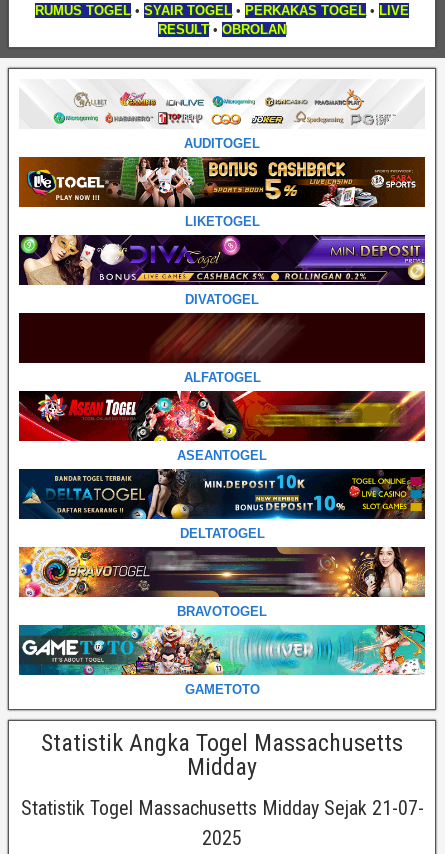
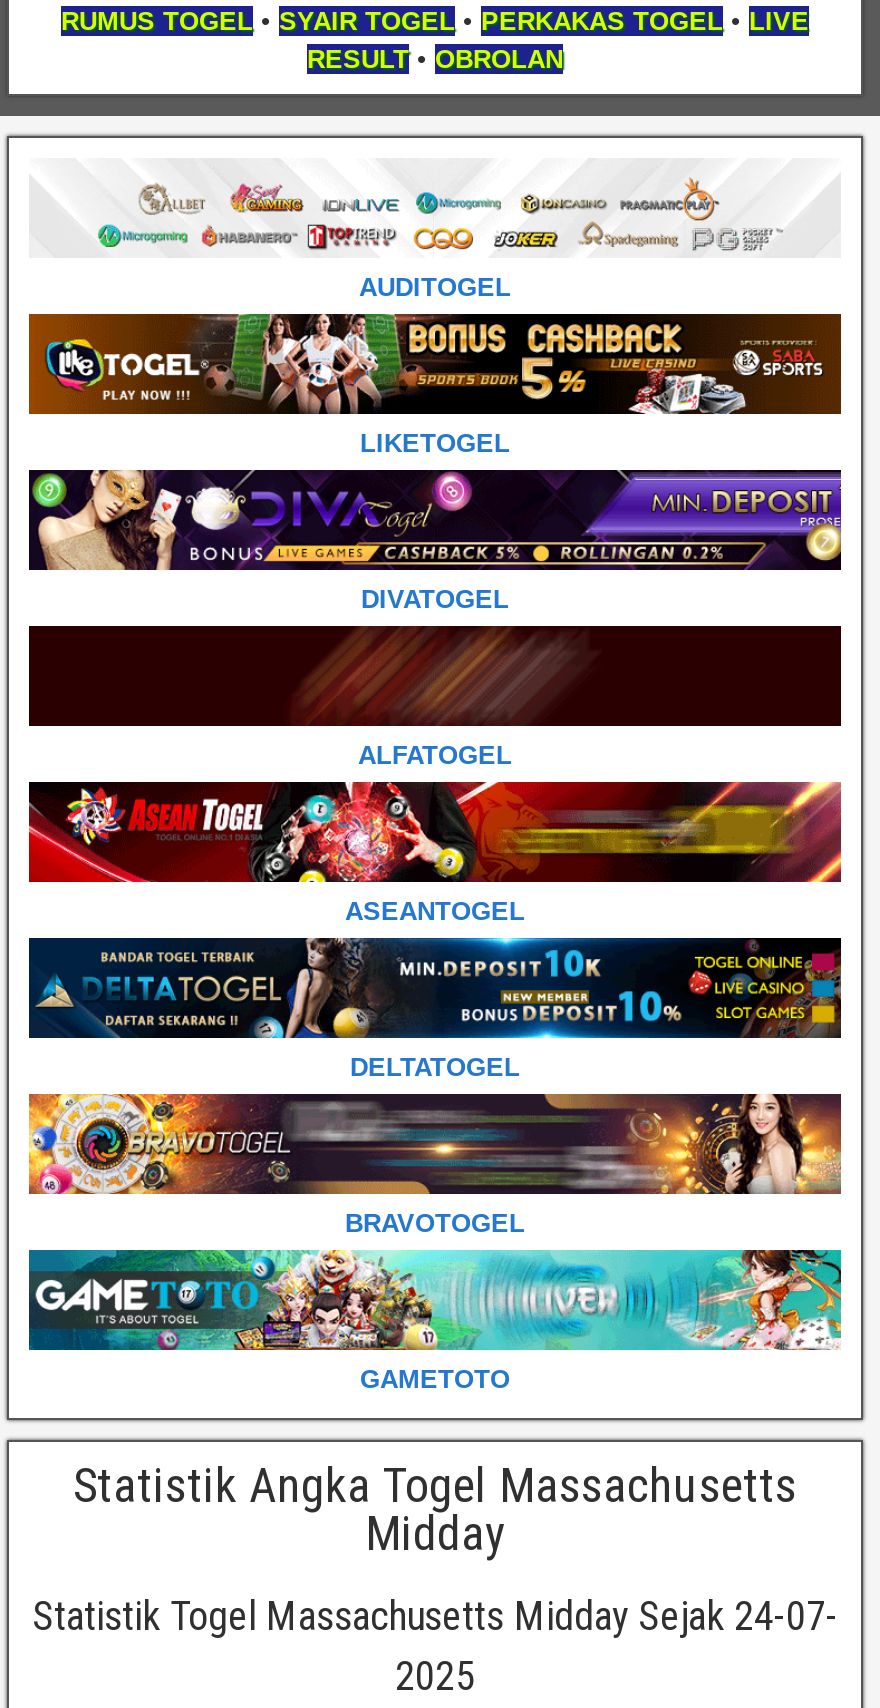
- Statistik Togel Massachusetts Midday Sejak 21-07-
+ Statistik Togel Massachusetts Midday Sejak 24-07-
